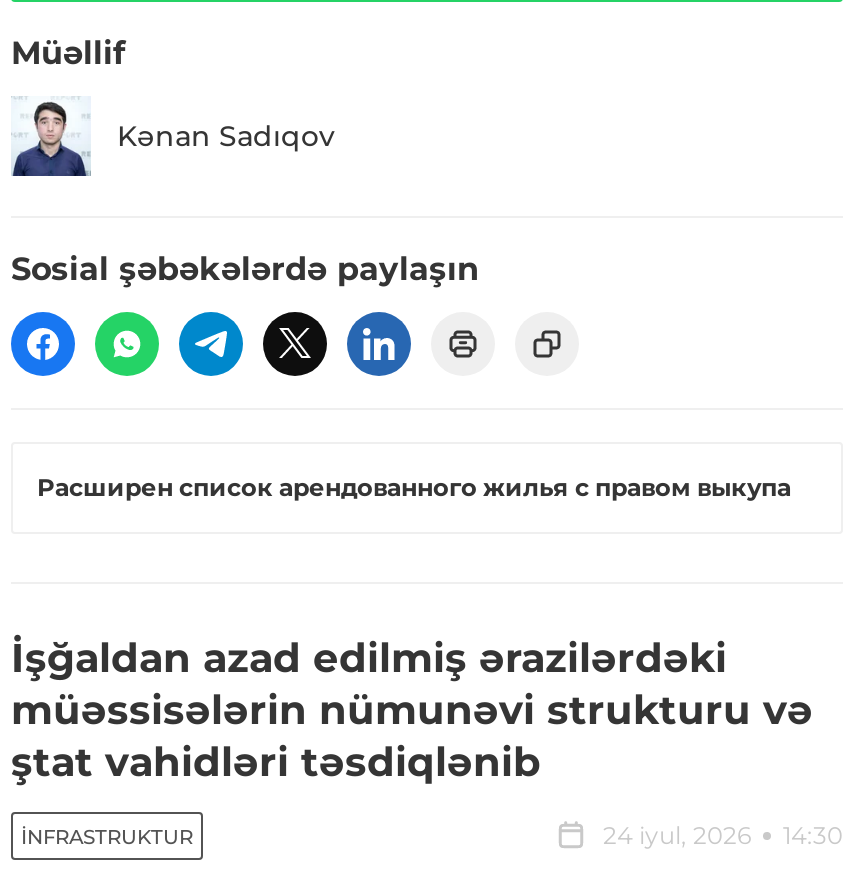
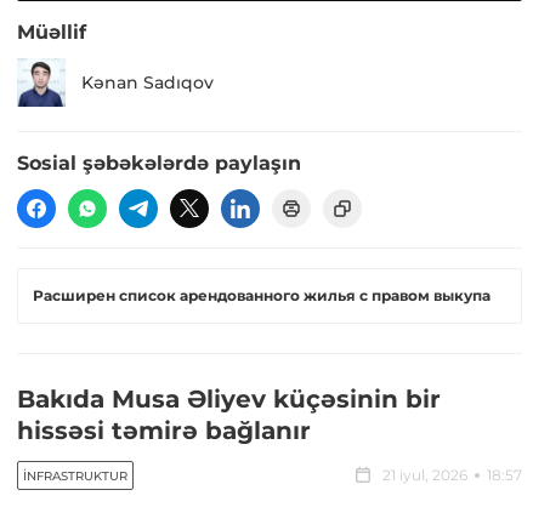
- İşğaldan azad edilmiş ərazilərdəki
- müəssisələrin nümunəvi strukturu və
- ştat vahidləri təsdiqlənib
+ Bakıda Musa Əliyev küçəsinin bir
+ hissəsi təmirə bağlanır

- 24 iyul, 2026
- 14:30
+ 21 iyul, 2026
+ 18:57
